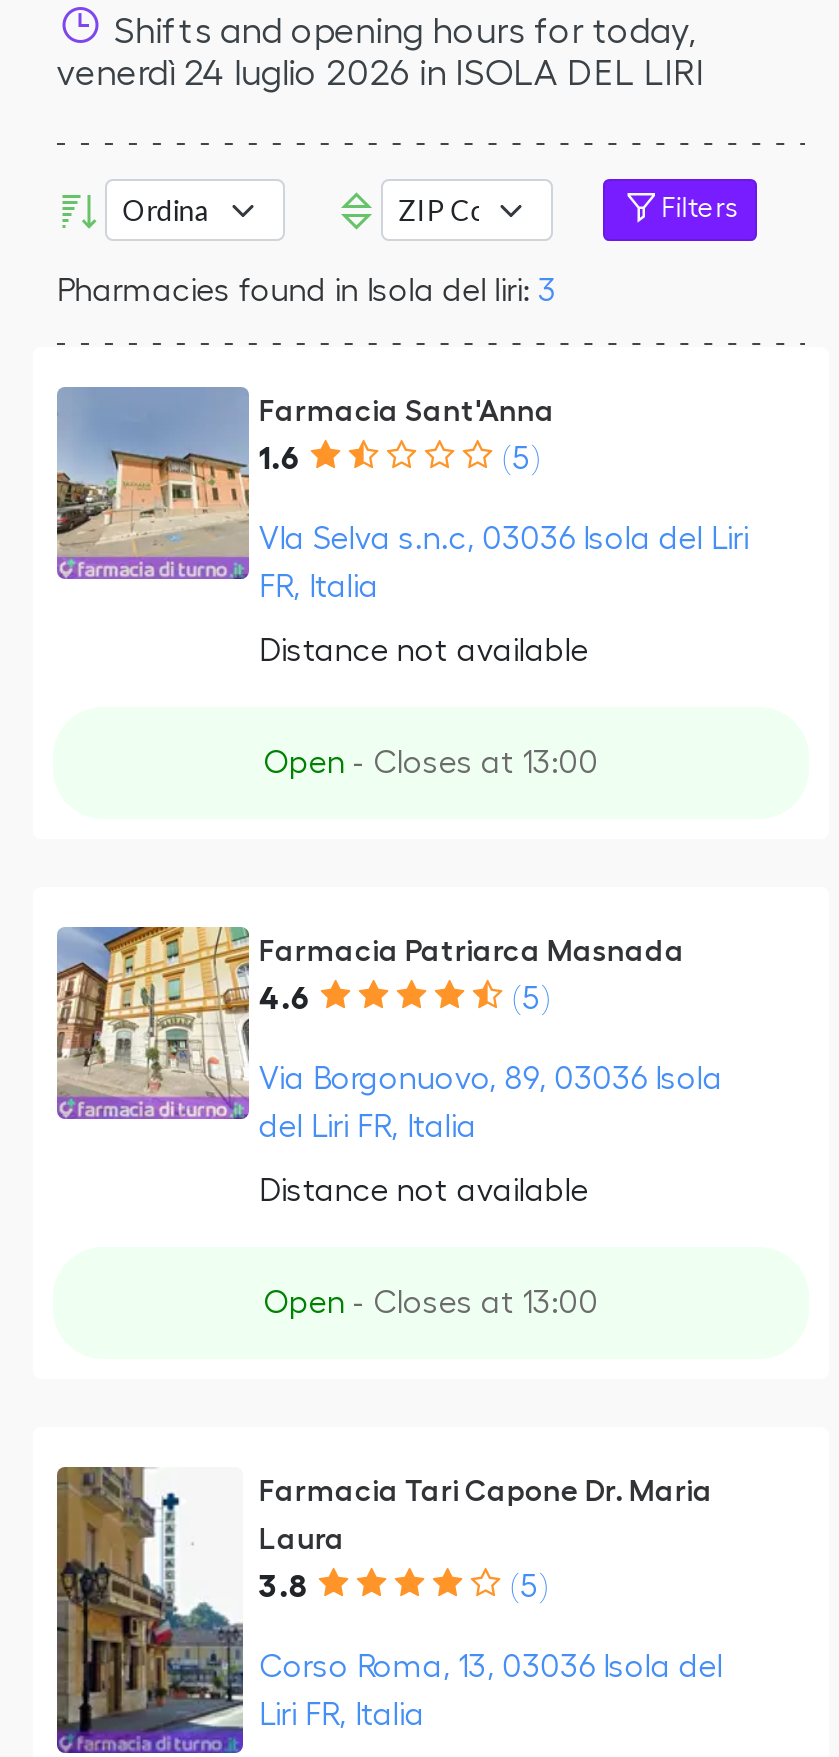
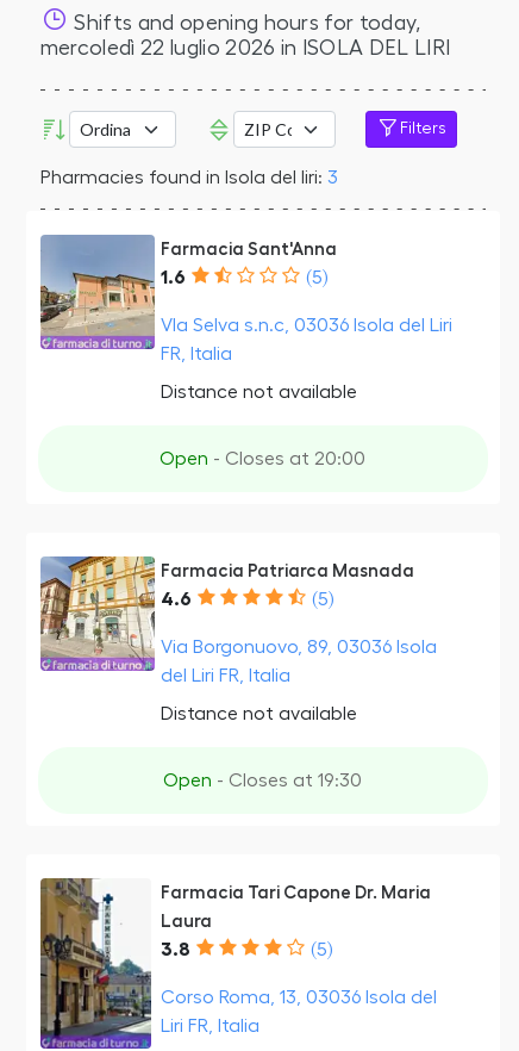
- venerdì 24 luglio 2026 in ISOLA DEL LIRI
+ mercoledì 22 luglio 2026 in ISOLA DEL LIRI

- Open - Closes at 13:00
+ Open - Closes at 20:00

- Open - Closes at 13:00
+ Open - Closes at 19:30
